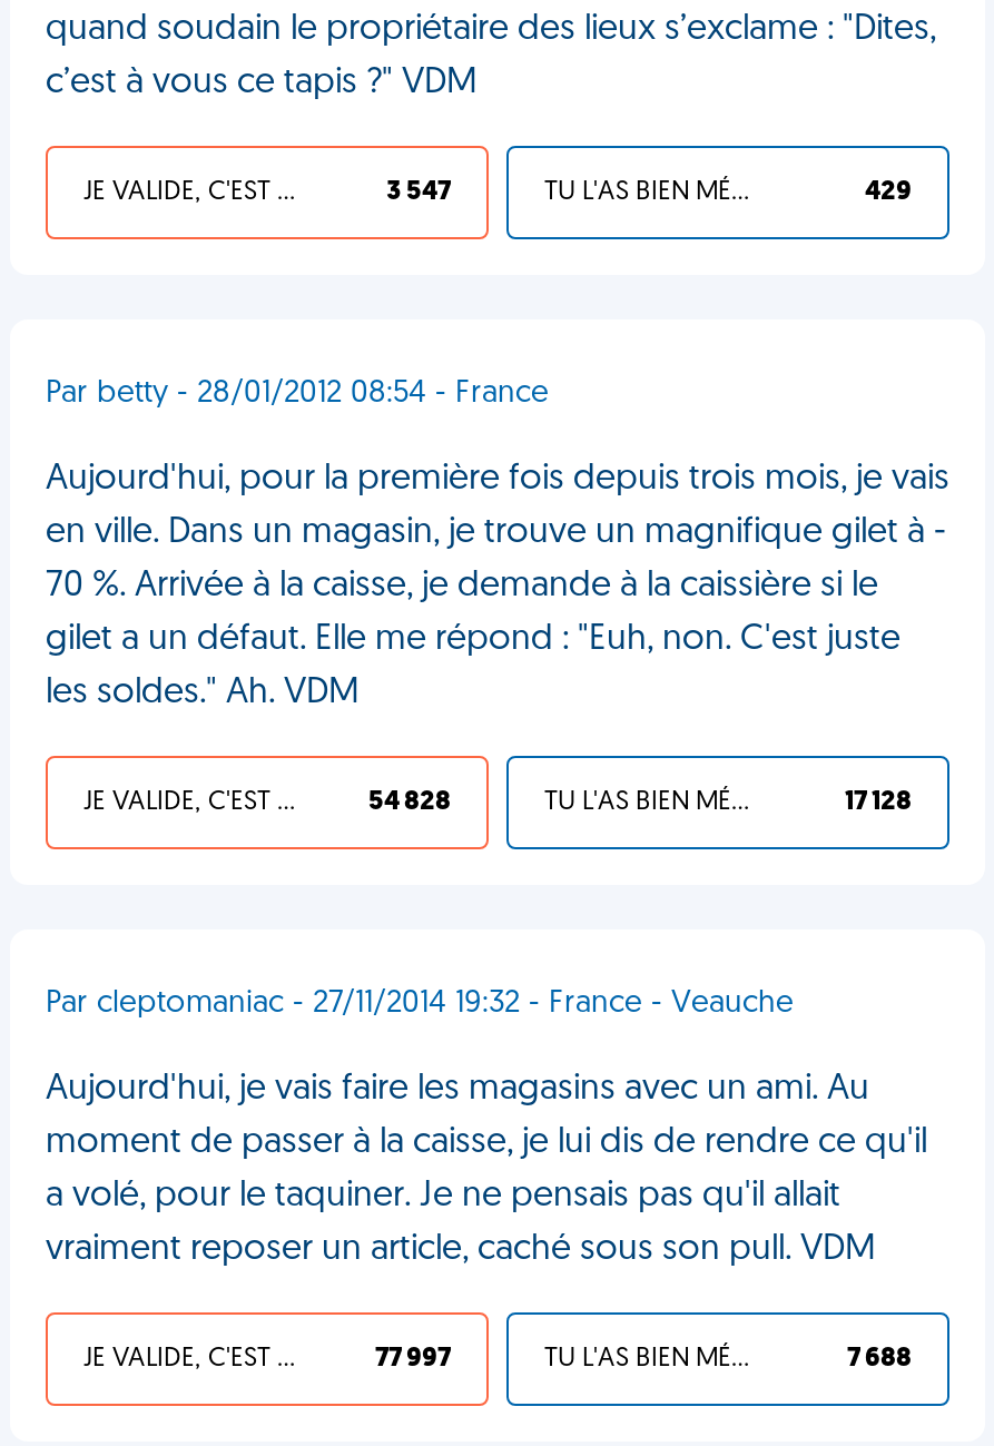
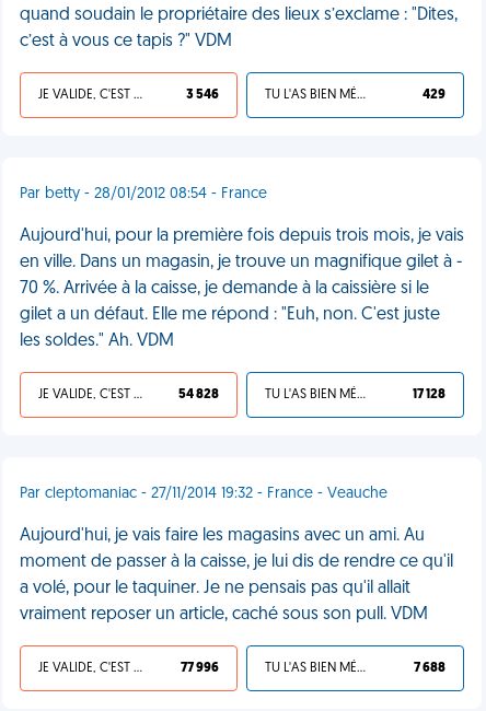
- 3 547
+ 3 546

- 77 997
+ 77 996
